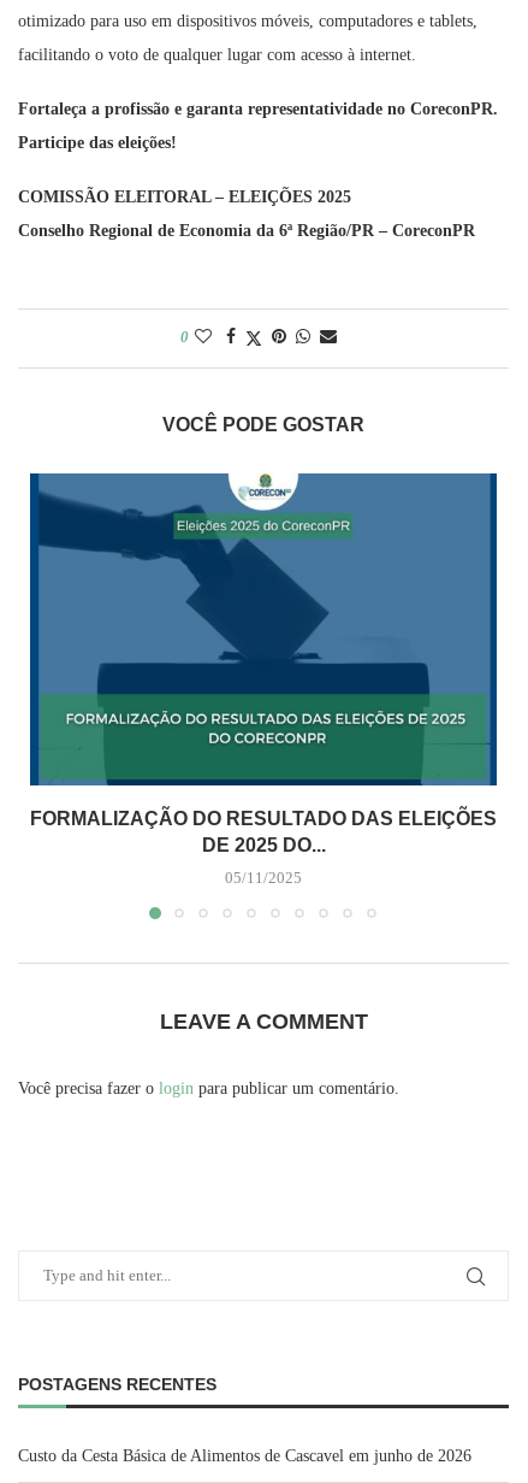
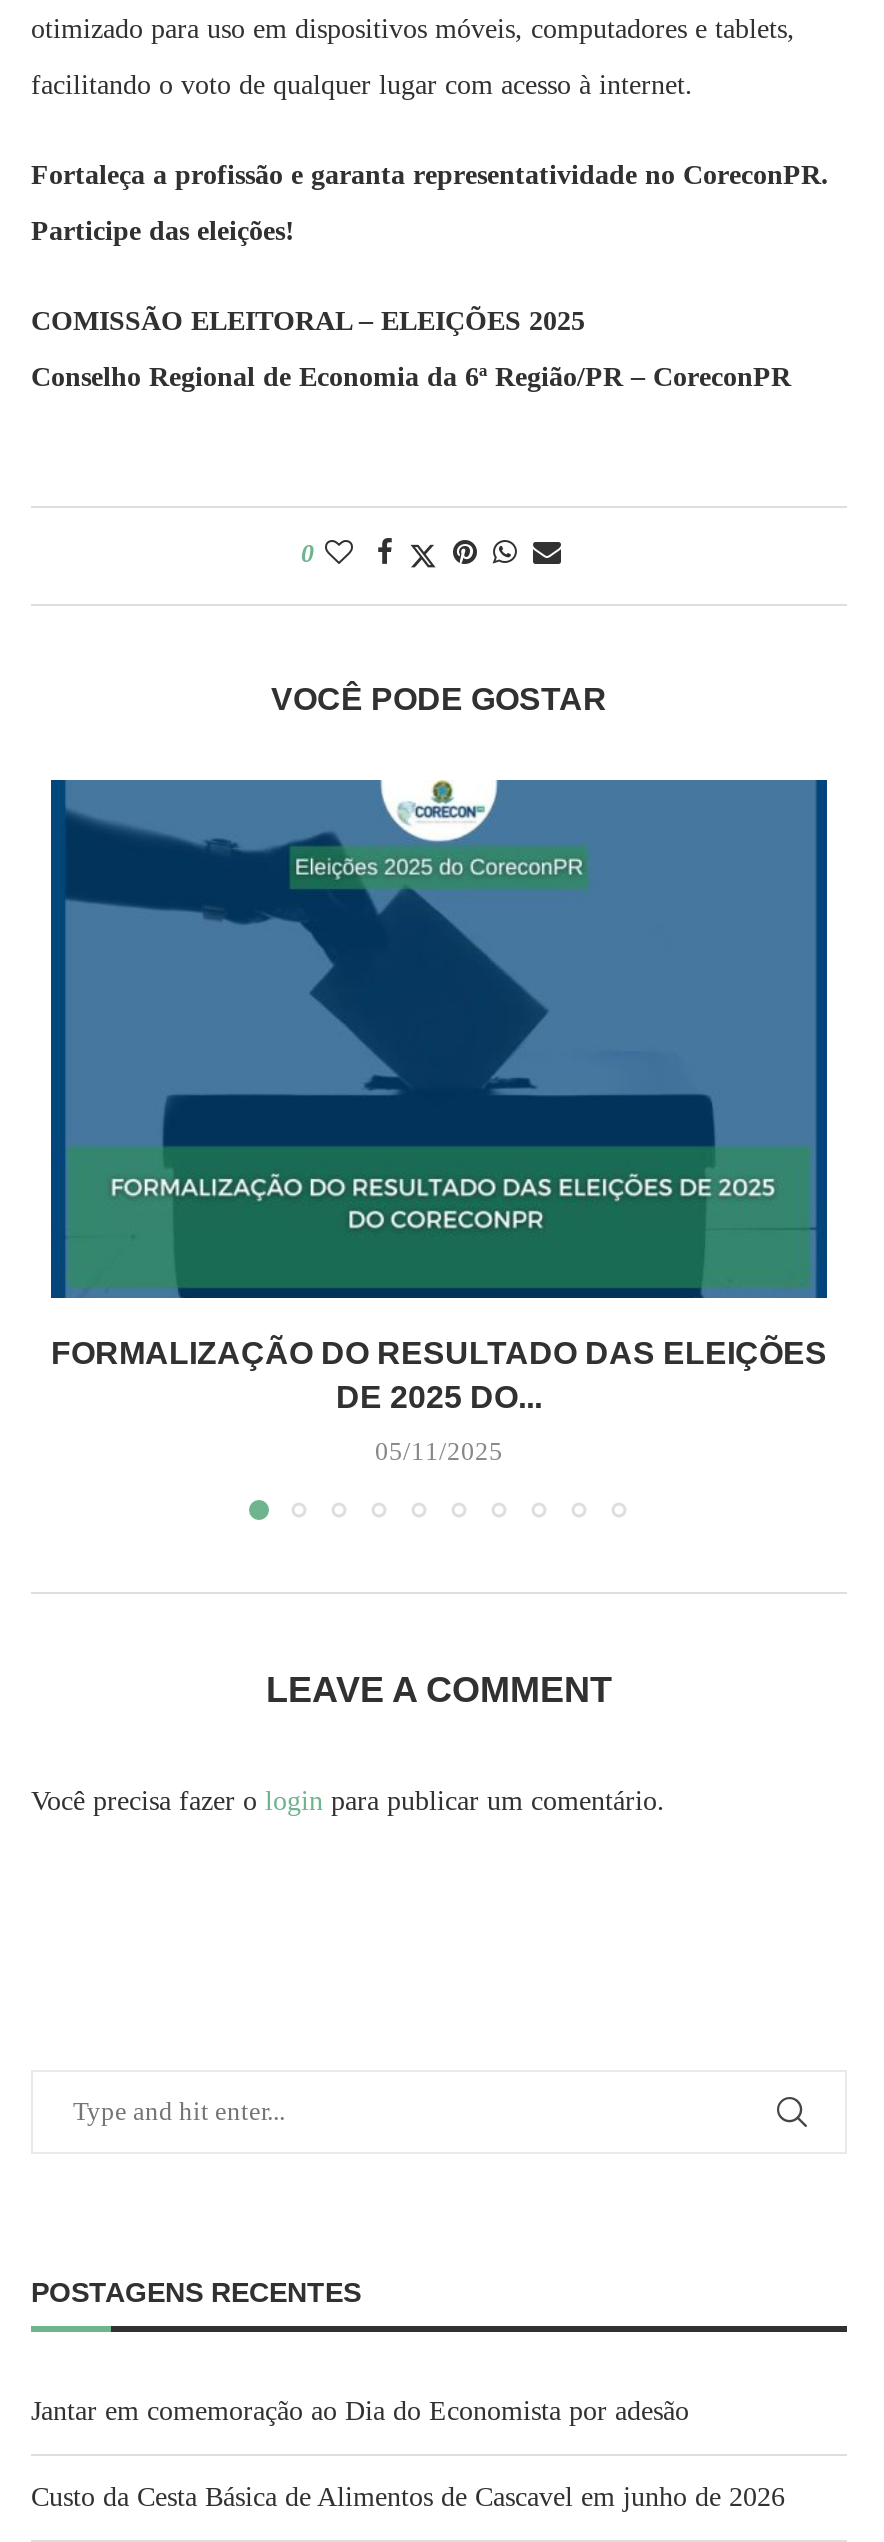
+ Jantar em comemoração ao Dia do Economista por adesão
